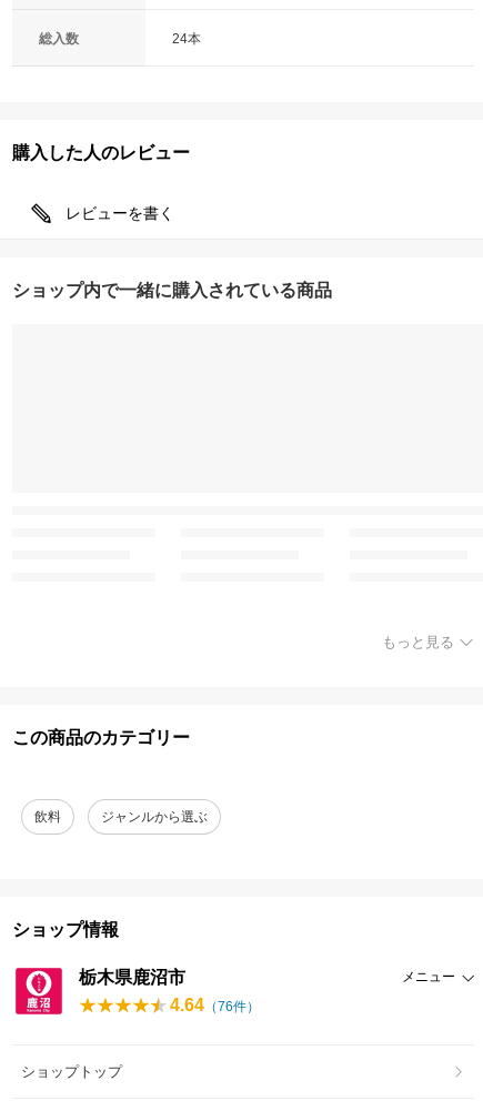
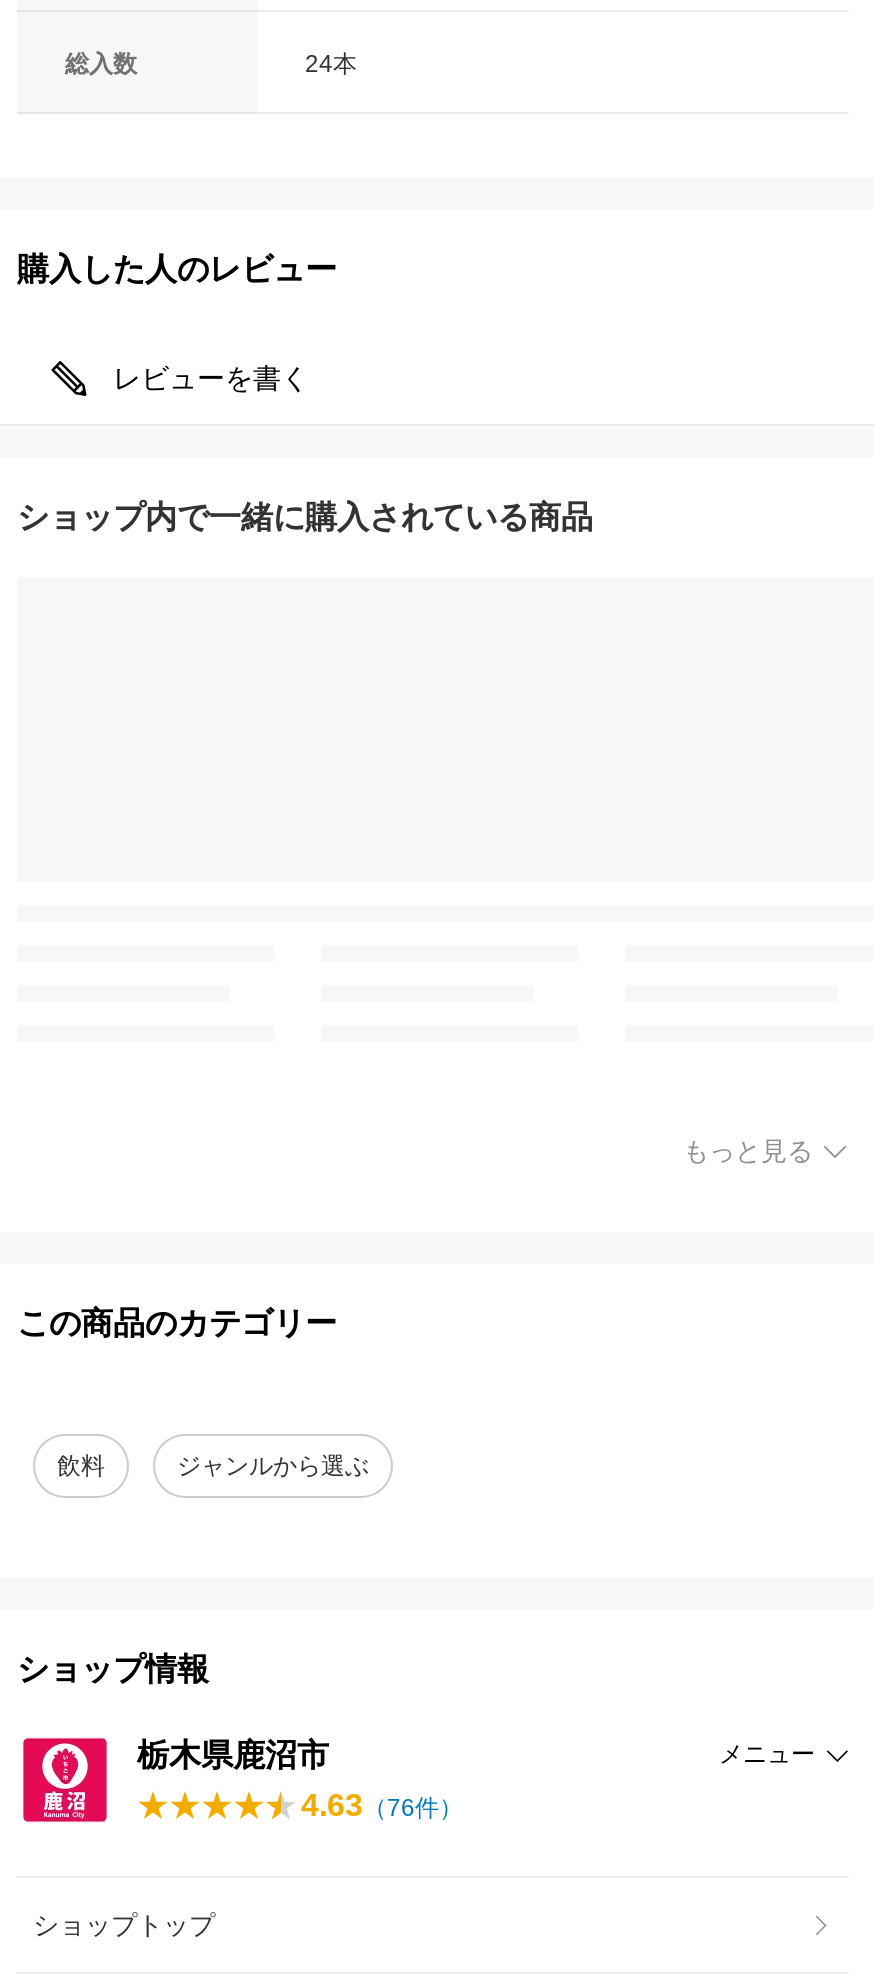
- 4.64（76件）
+ 4.63（76件）
